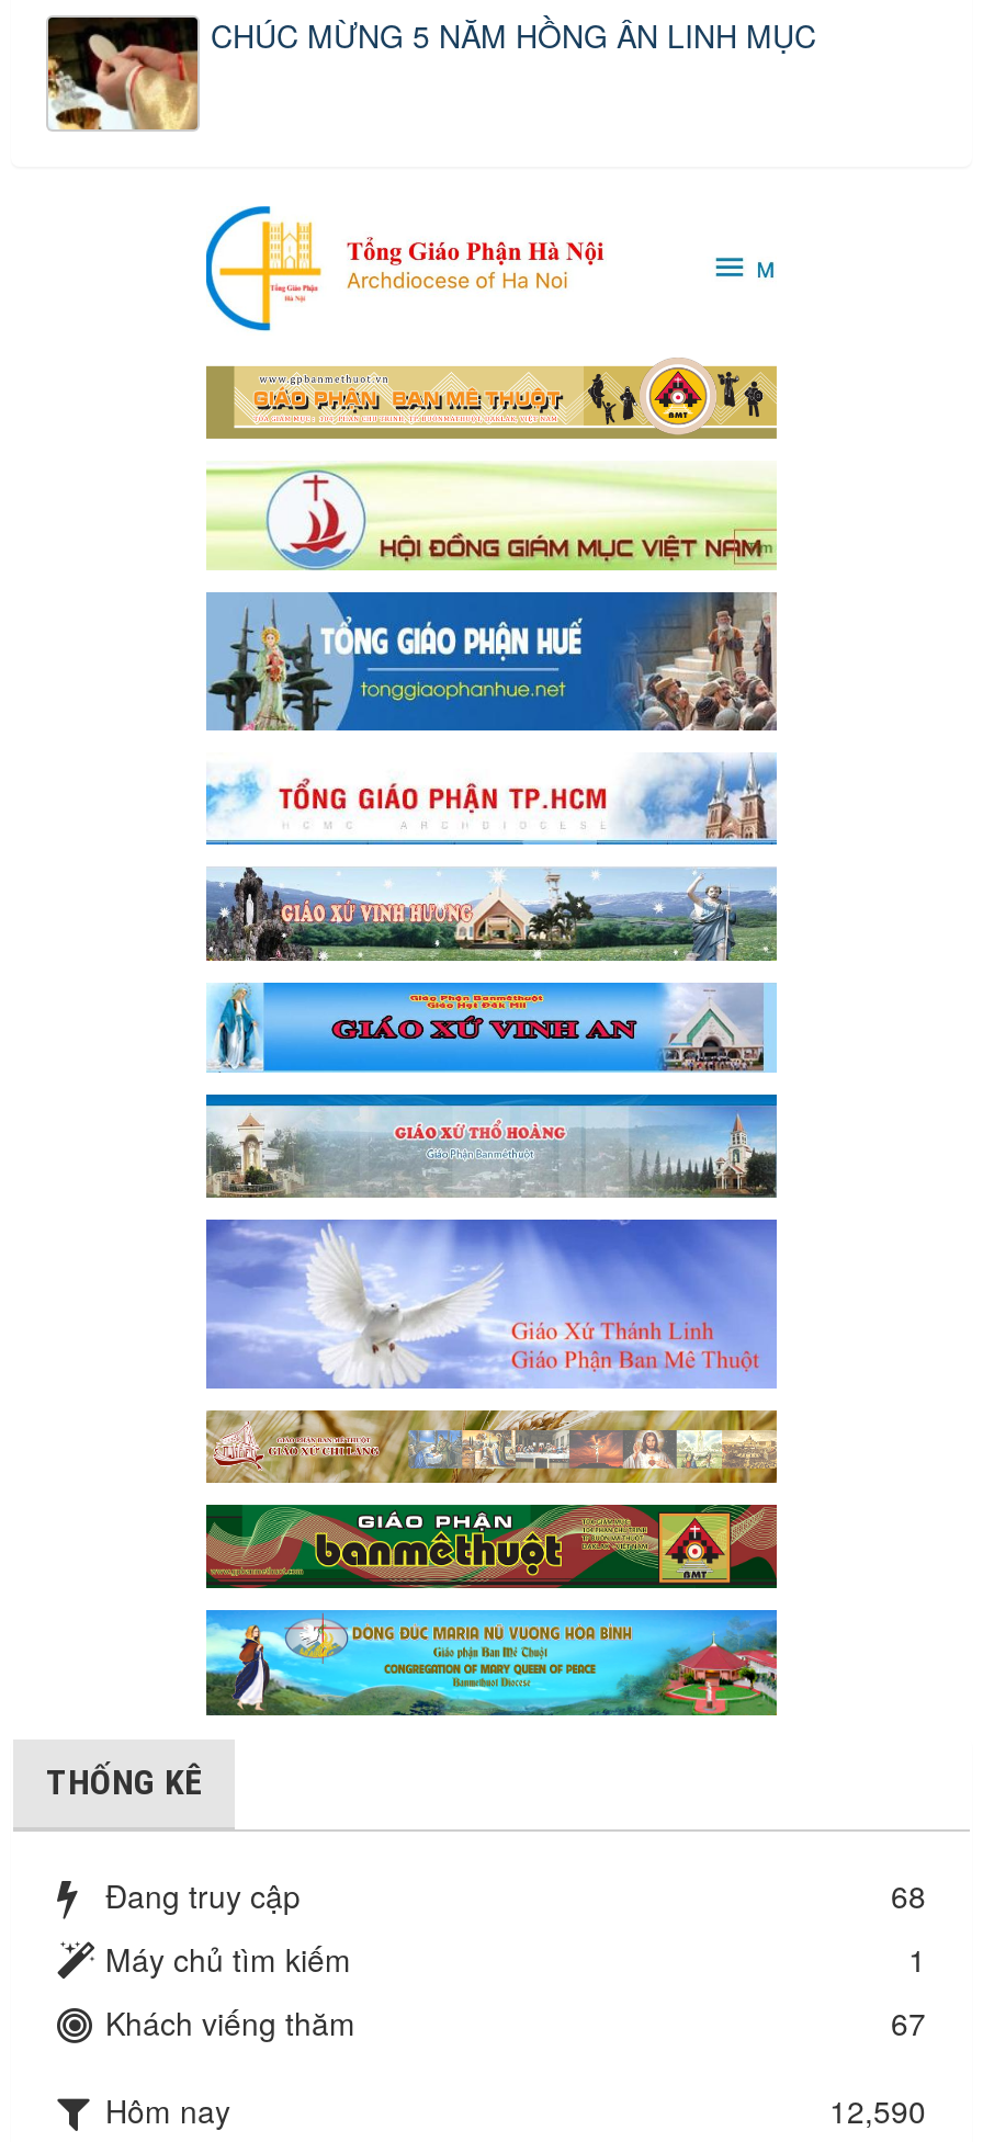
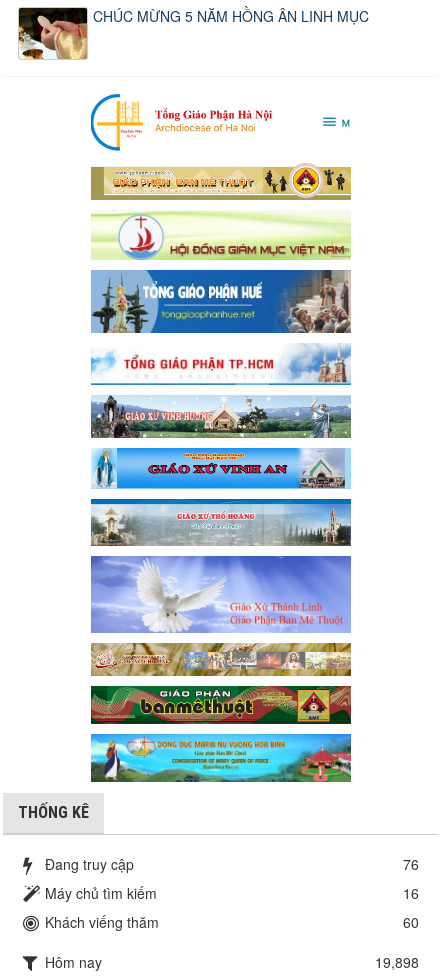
- 68
+ 76

- 1
+ 16

- 67
+ 60

- 12,590
+ 19,898
